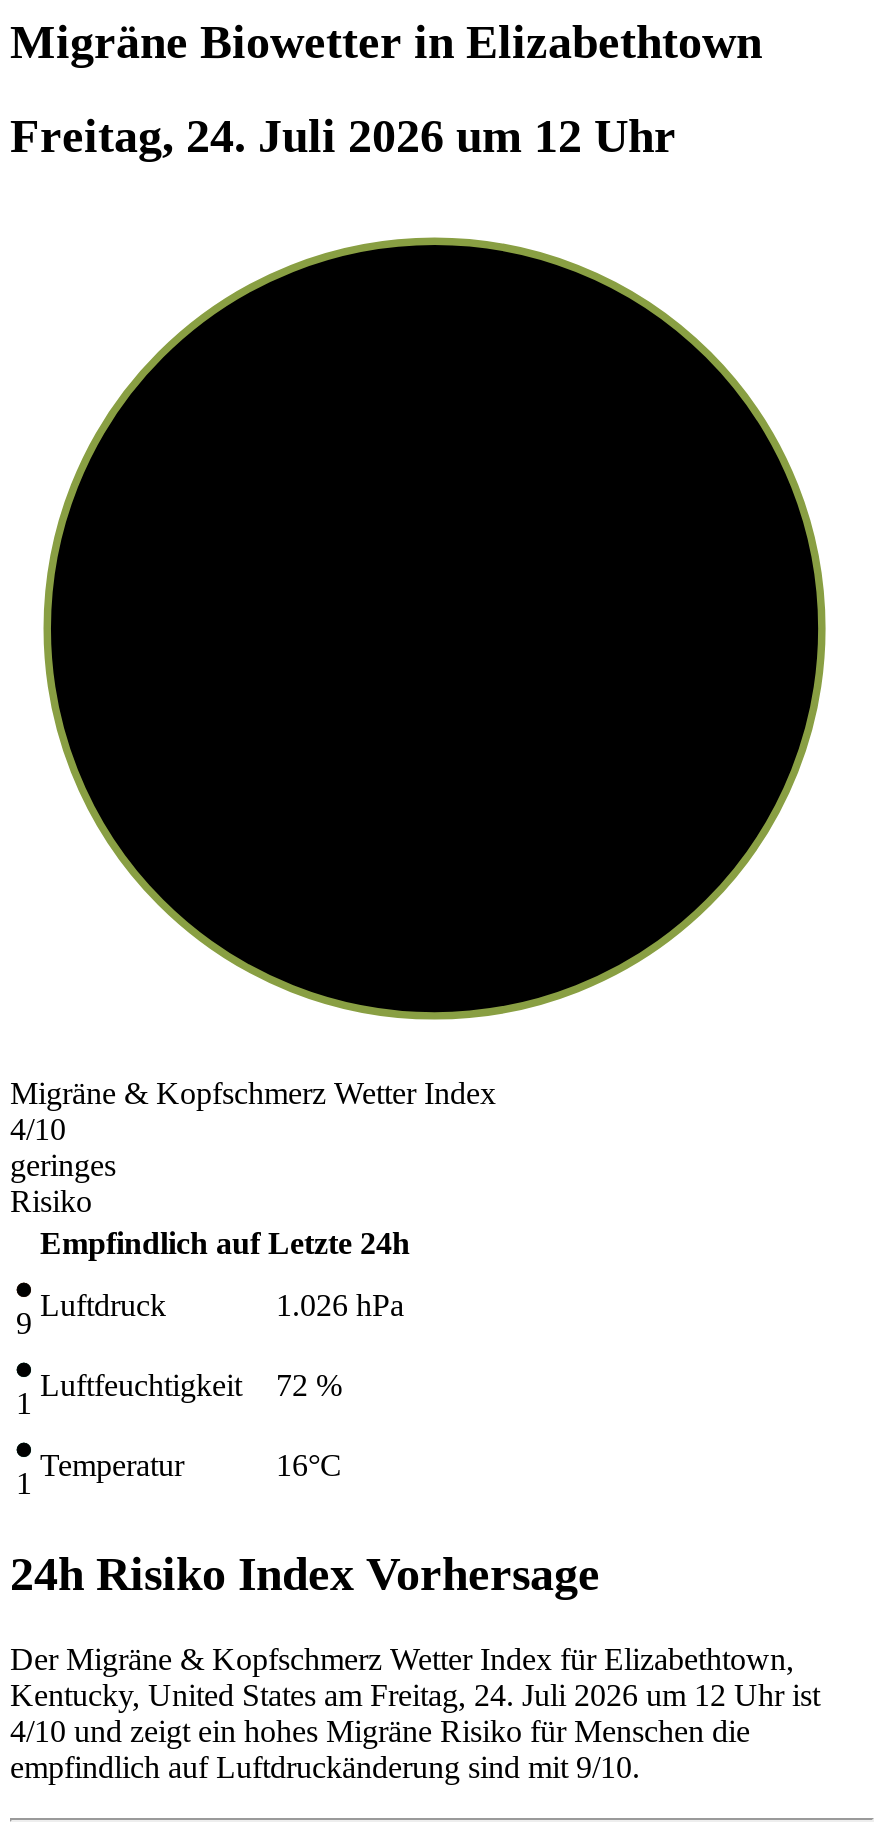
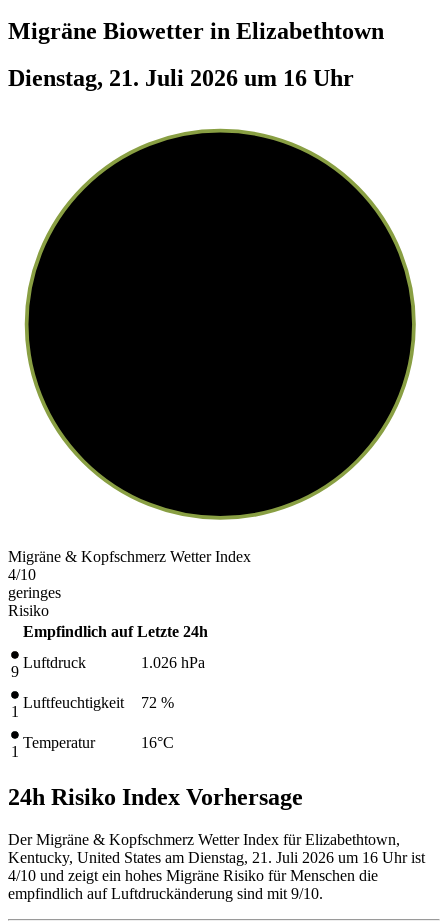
- Freitag, 24. Juli 2026 um 12 Uhr
+ Dienstag, 21. Juli 2026 um 16 Uhr

- Kentucky, United States am Freitag, 24. Juli 2026 um 12 Uhr ist
+ Kentucky, United States am Dienstag, 21. Juli 2026 um 16 Uhr ist
